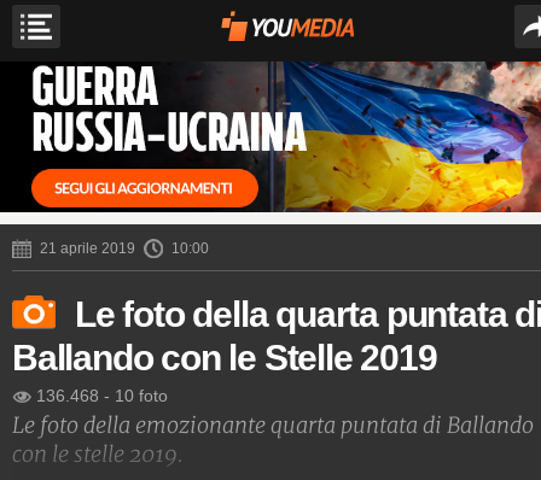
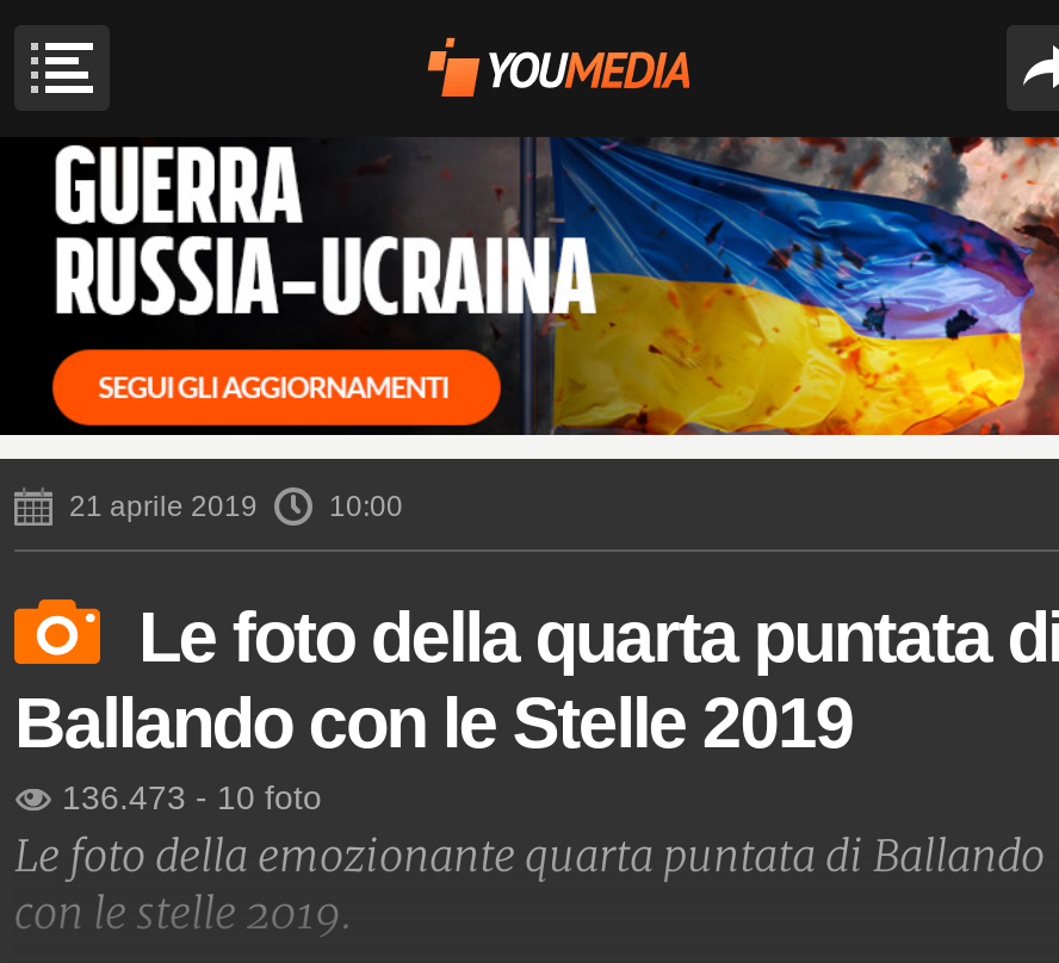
- 136.468 - 10 foto
+ 136.473 - 10 foto
